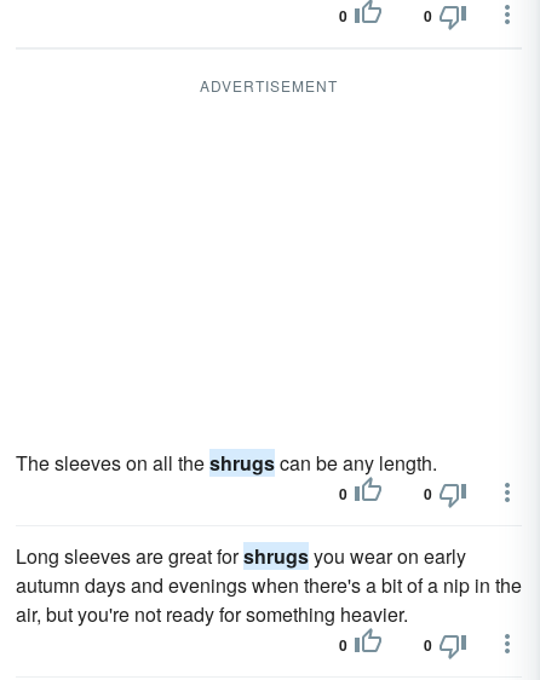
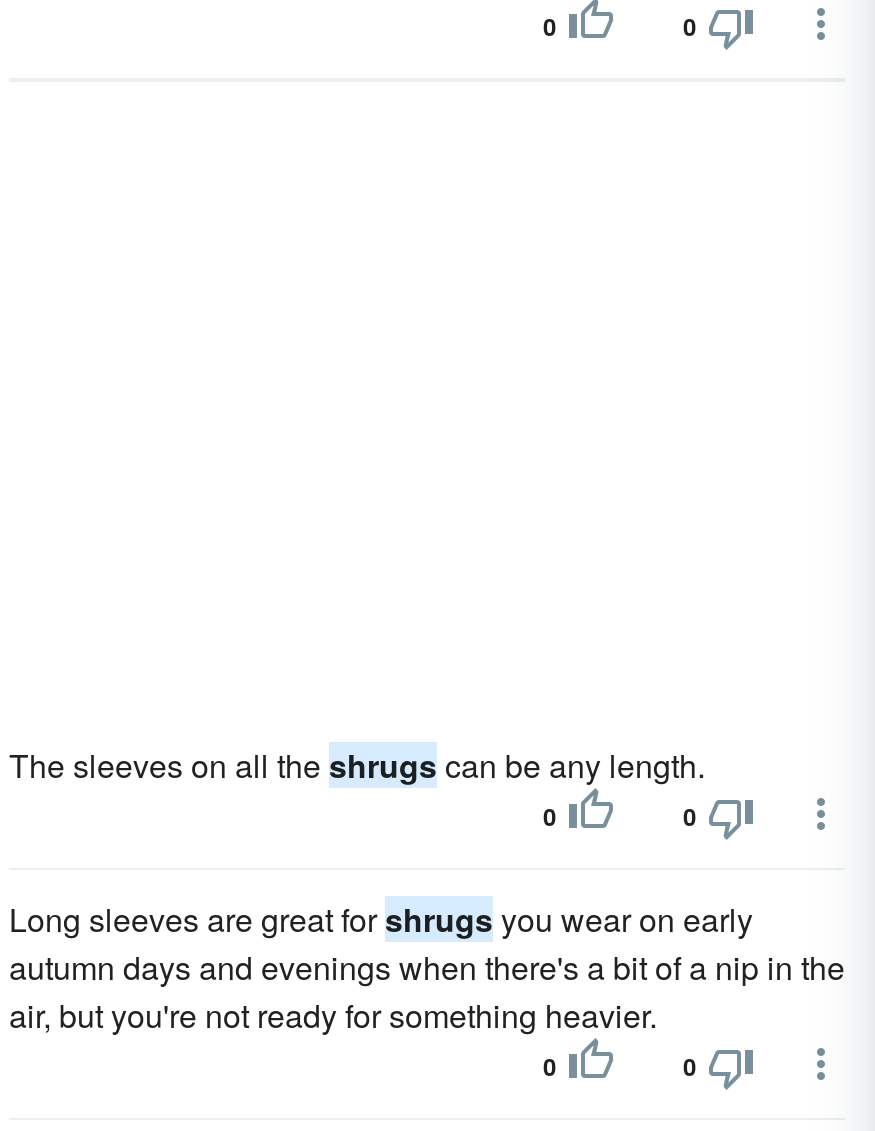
- ADVERTISEMENT
